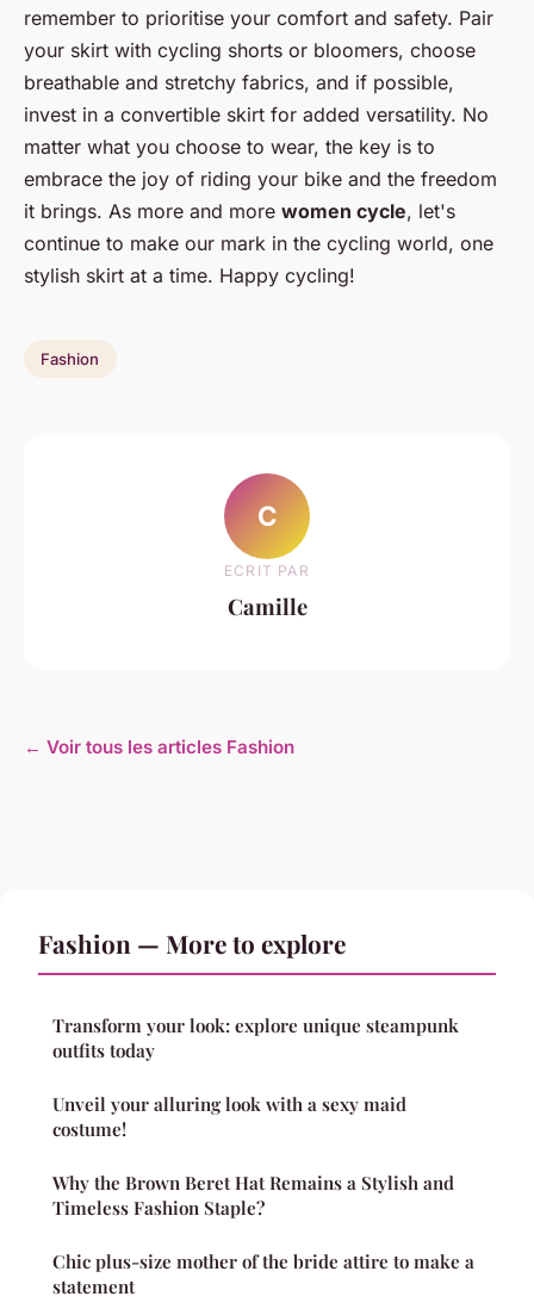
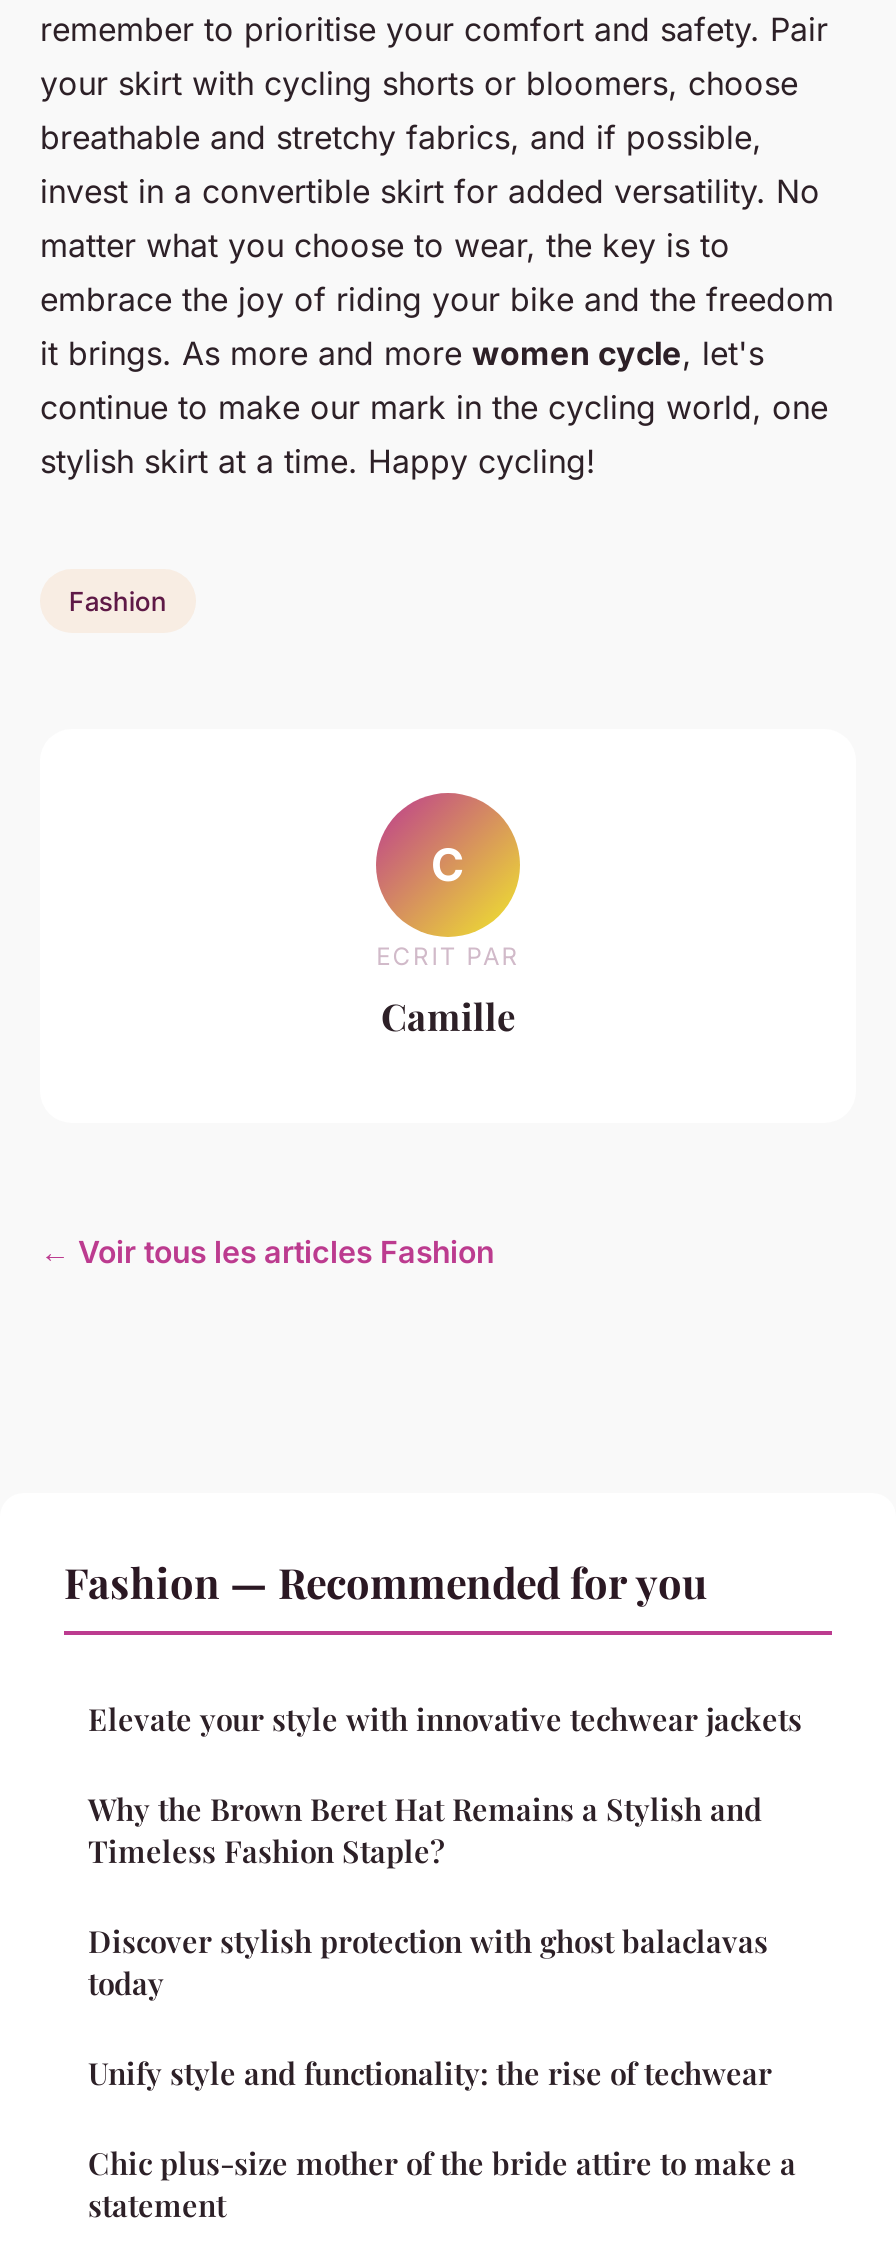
- Fashion — More to explore
- Transform your look: explore unique steampunk
- outfits today
- Unveil your alluring look with a sexy maid
- costume!
+ Fashion — Recommended for you
+ Elevate your style with innovative techwear jackets

moved up: Why the Brown Beret Hat Remains a Stylish and | Timeless Fashion Staple?

+ Discover stylish protection with ghost balaclavas
+ today
+ Unify style and functionality: the rise of techwear
